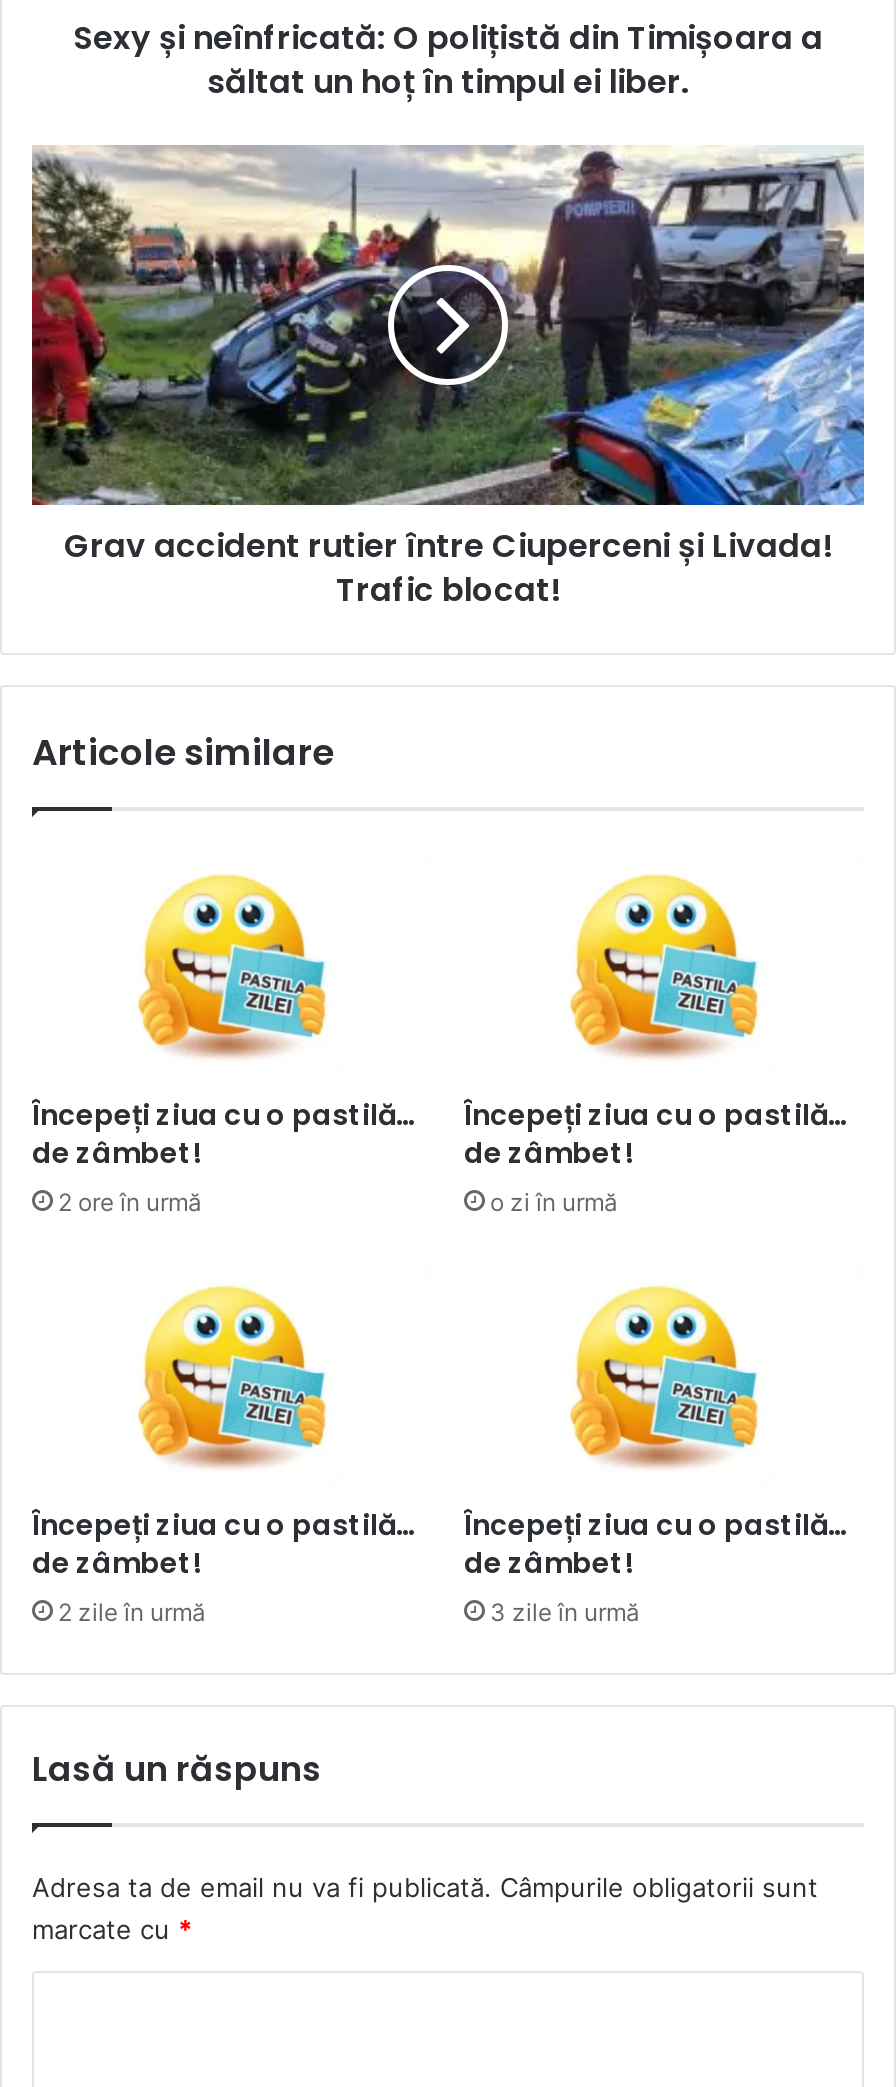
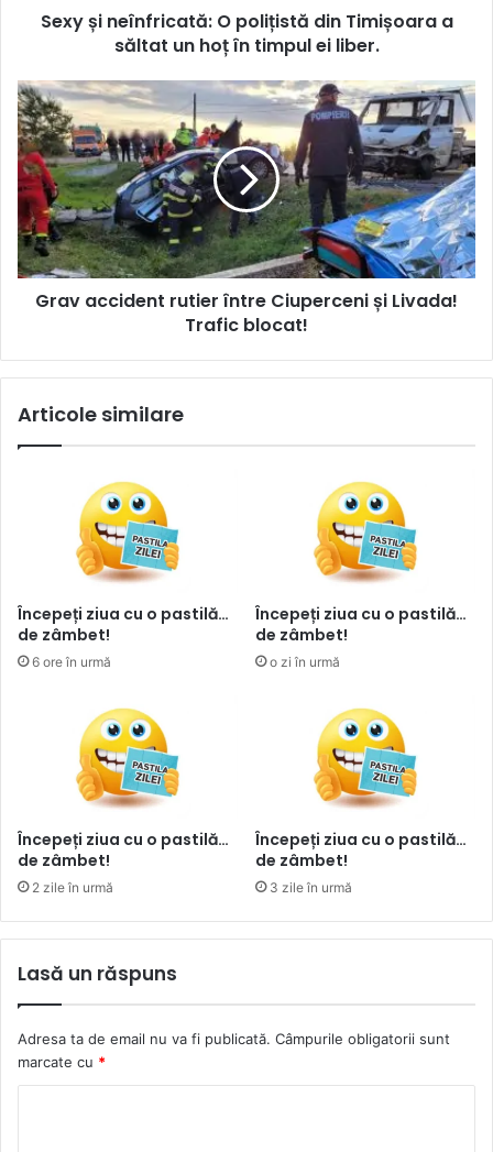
- 2 ore în urmă
+ 6 ore în urmă
